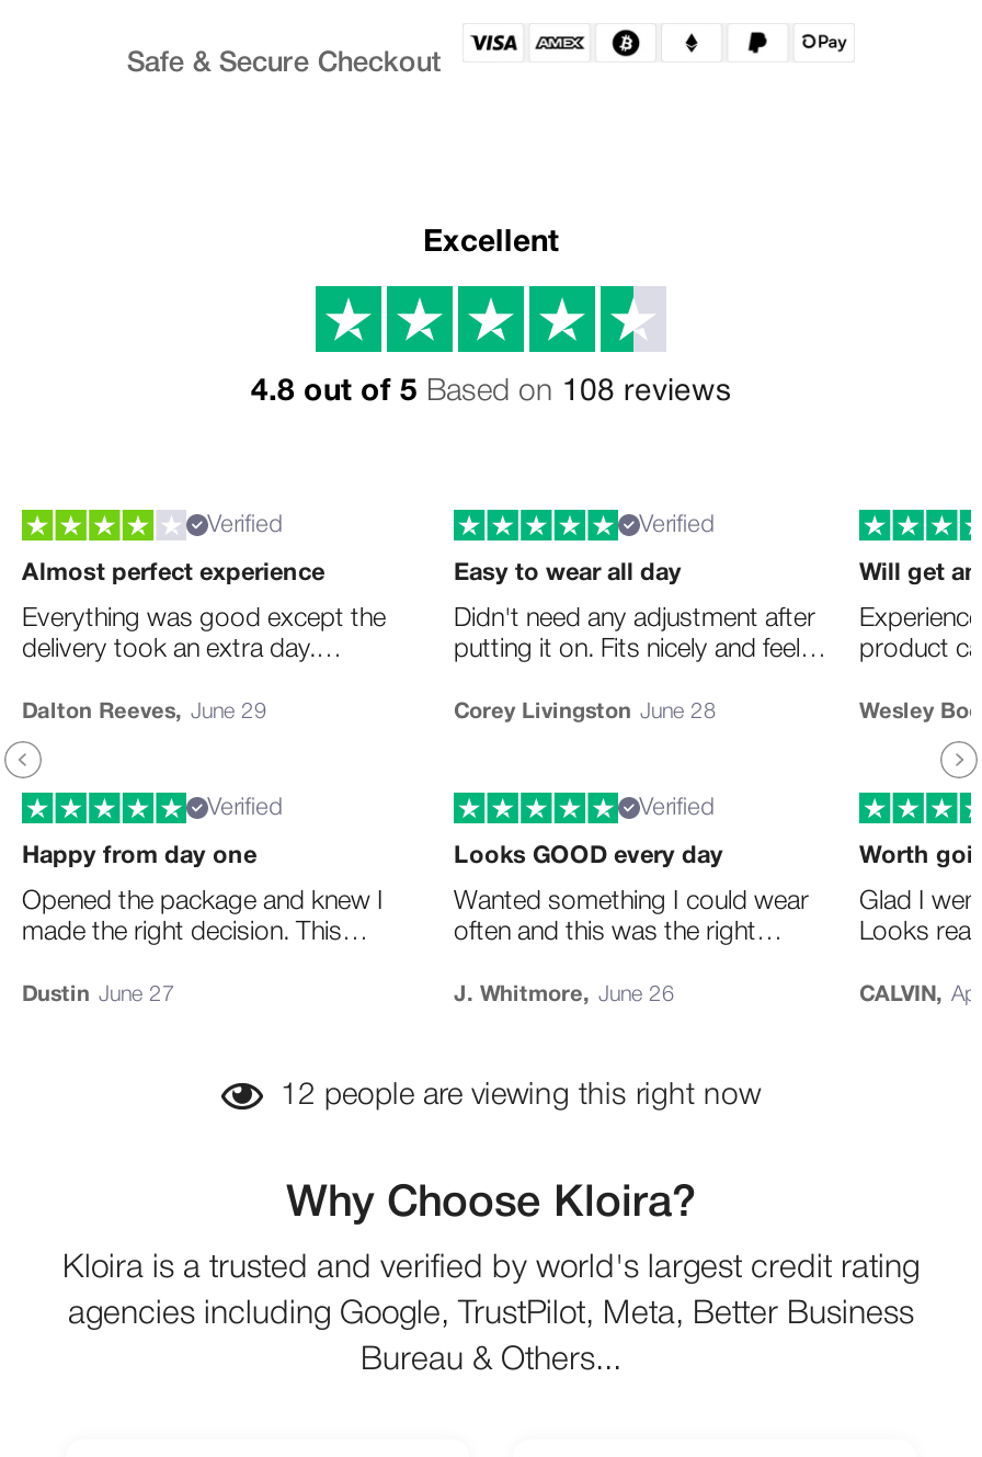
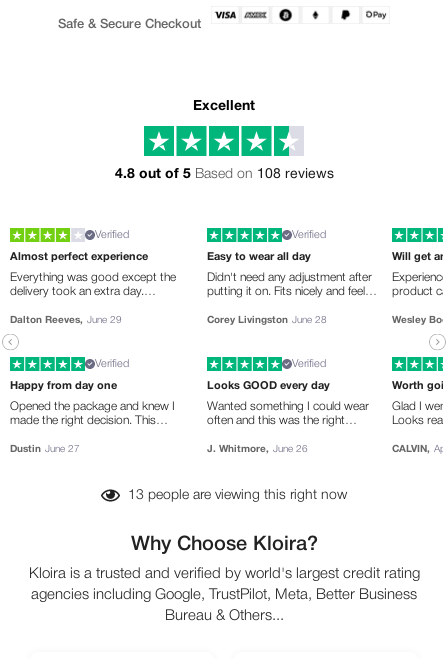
- 12 people are viewing this right now
+ 13 people are viewing this right now
